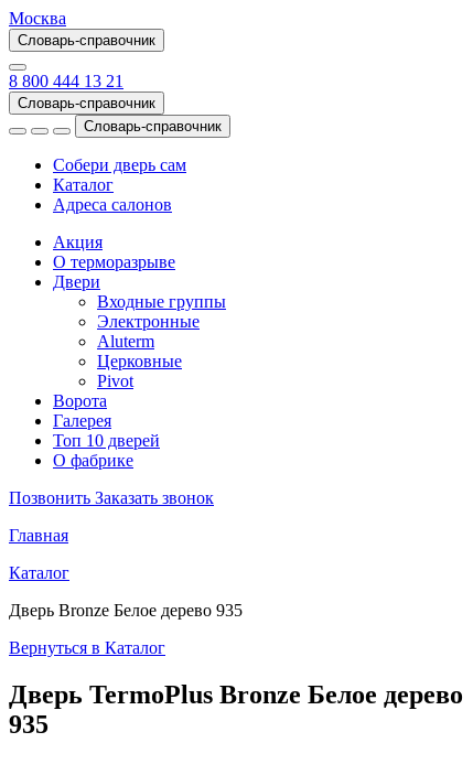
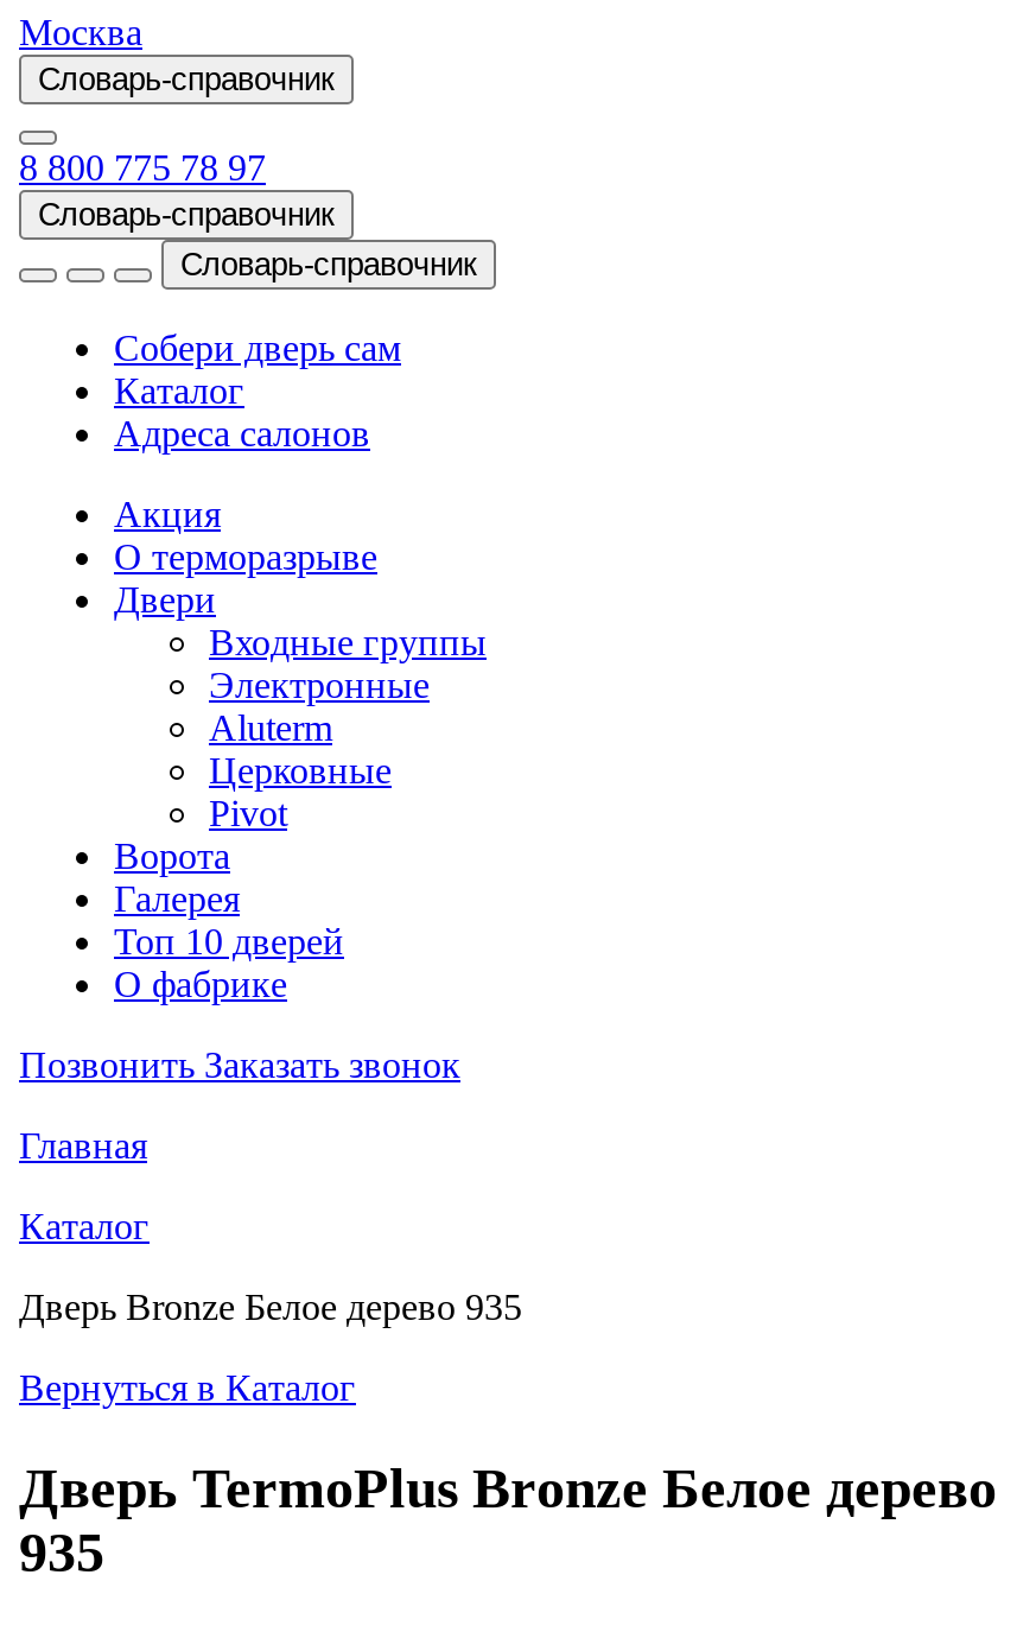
- 8 800 444 13 21
+ 8 800 775 78 97
